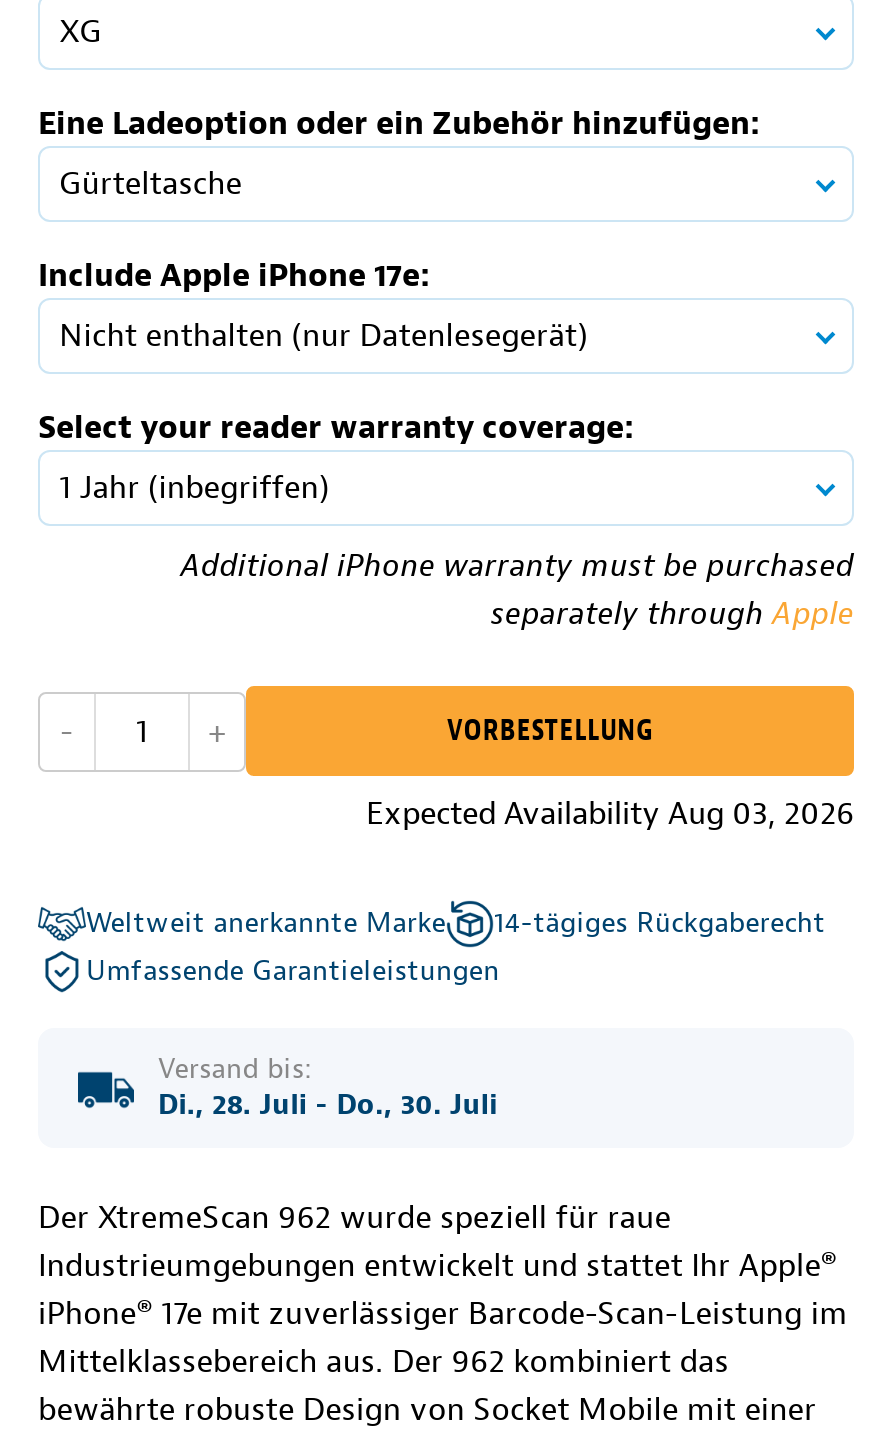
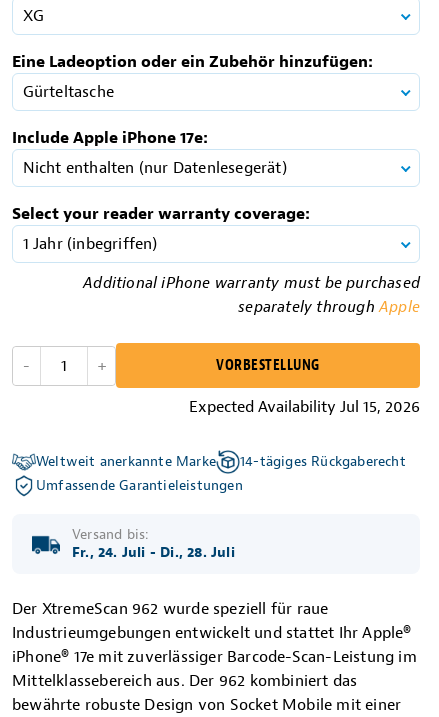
- Expected Availability Aug 03, 2026
+ Expected Availability Jul 15, 2026

- Di., 28. Juli - Do., 30. Juli
+ Fr., 24. Juli - Di., 28. Juli
